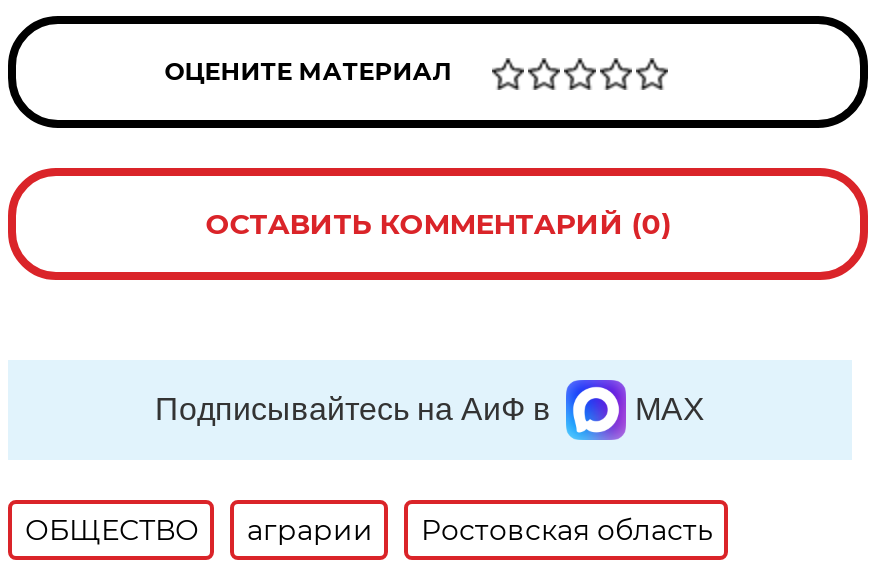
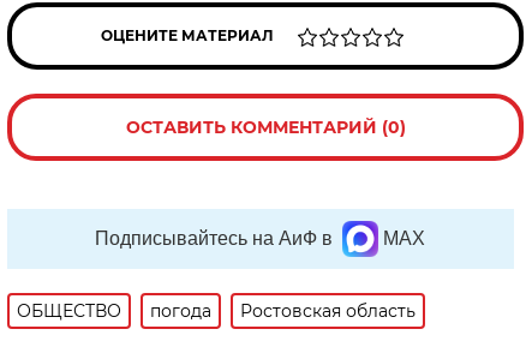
- аграрии
+ погода
